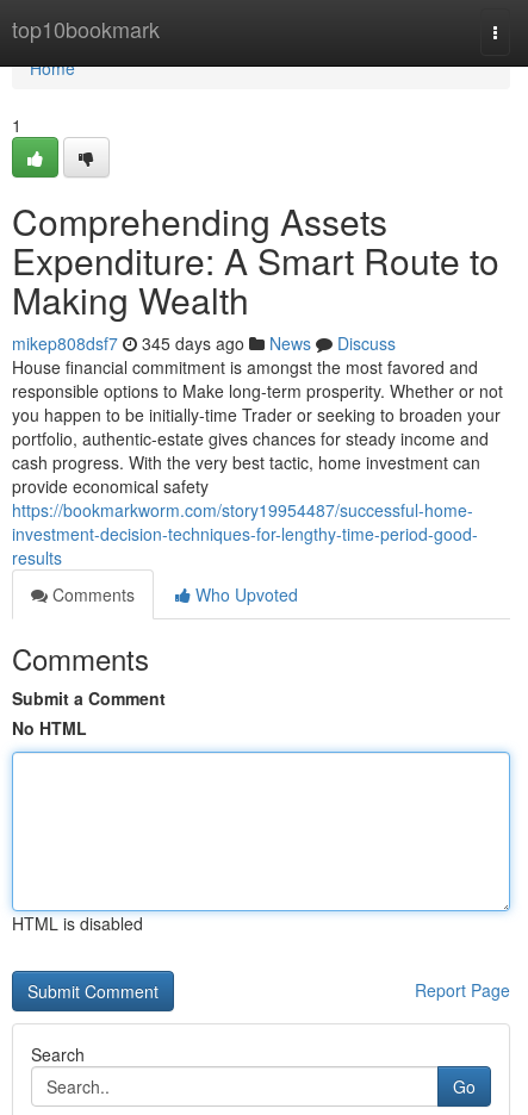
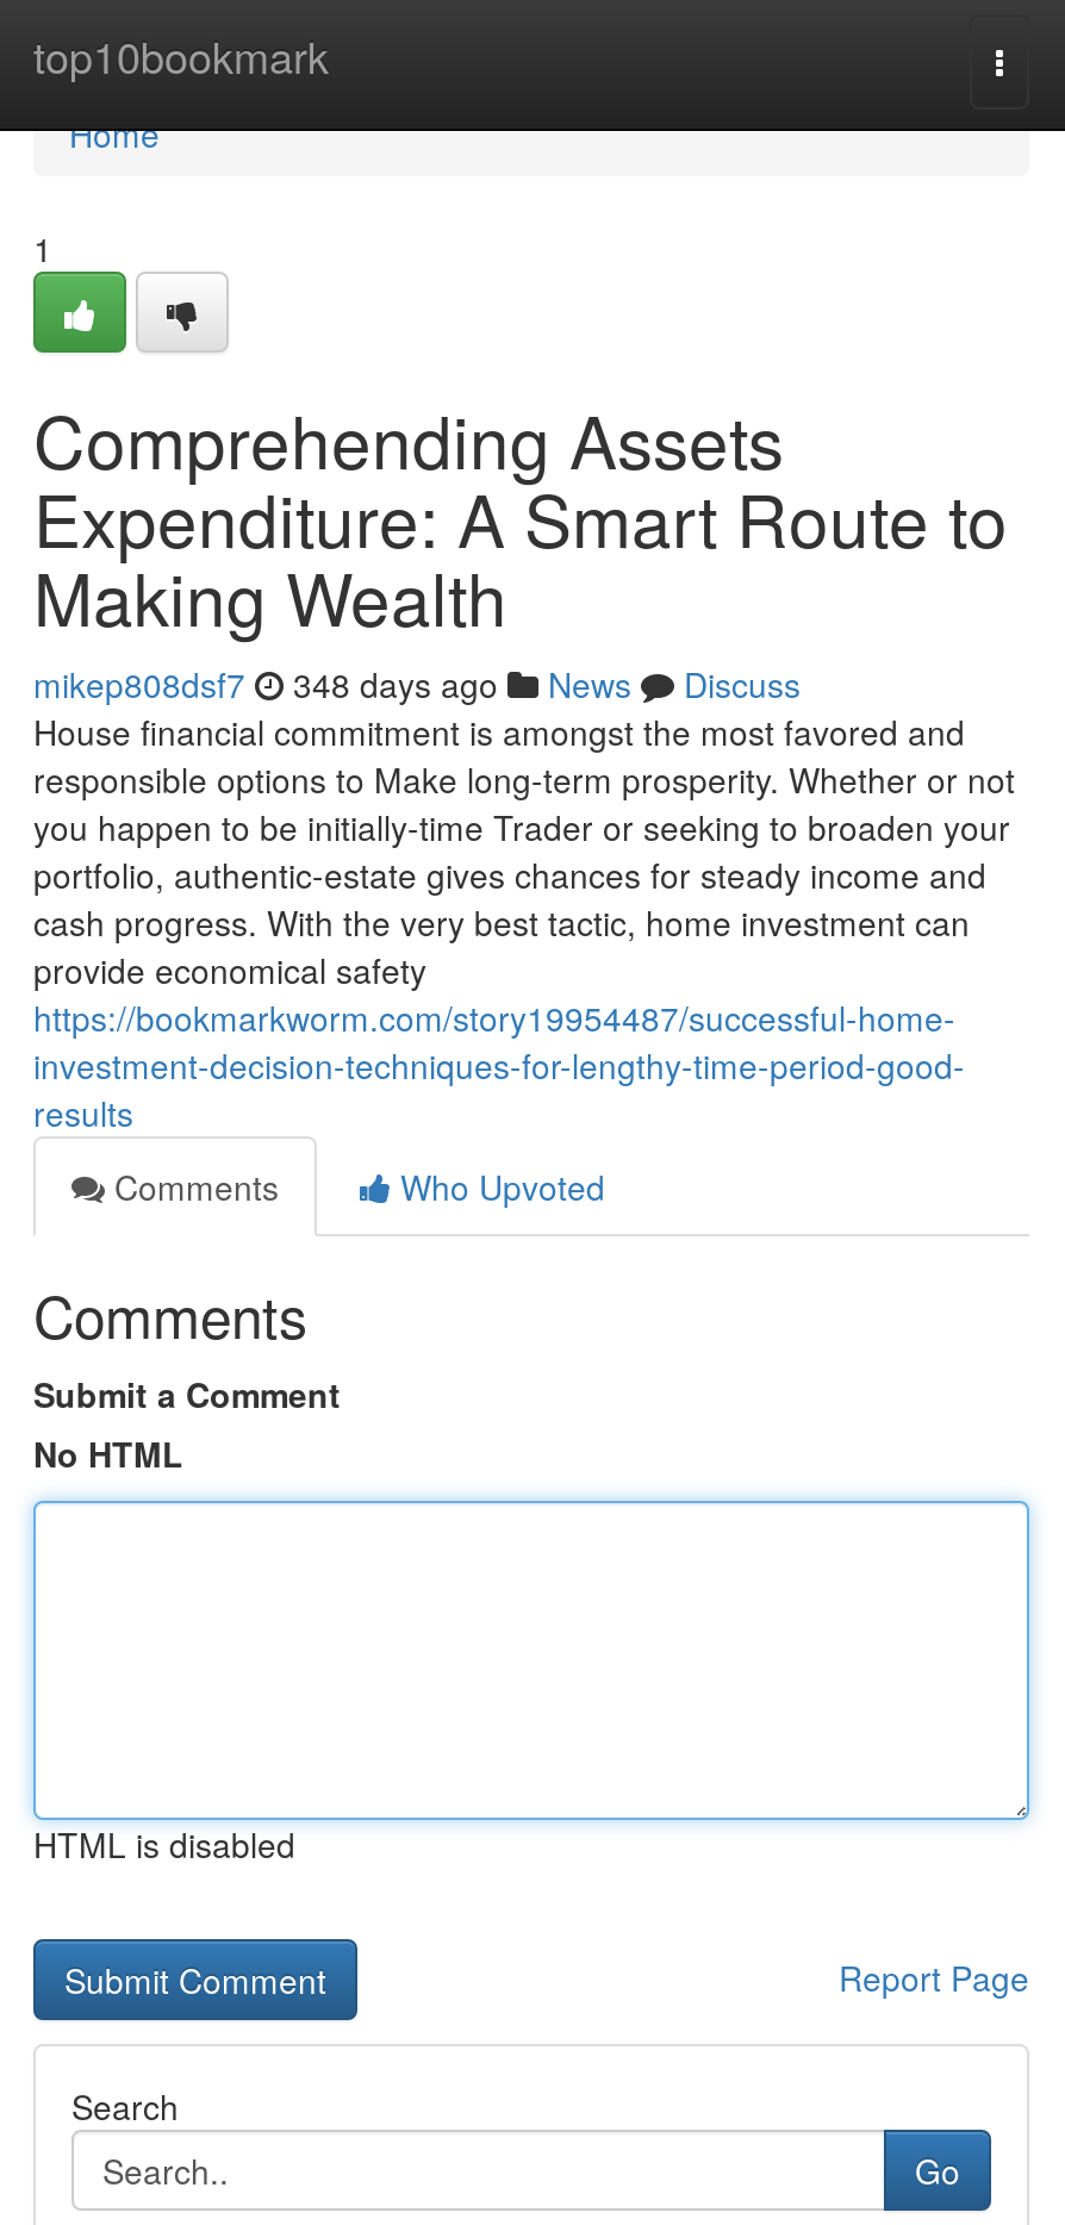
- mikep808dsf7 345 days ago News Discuss
+ mikep808dsf7 348 days ago News Discuss
